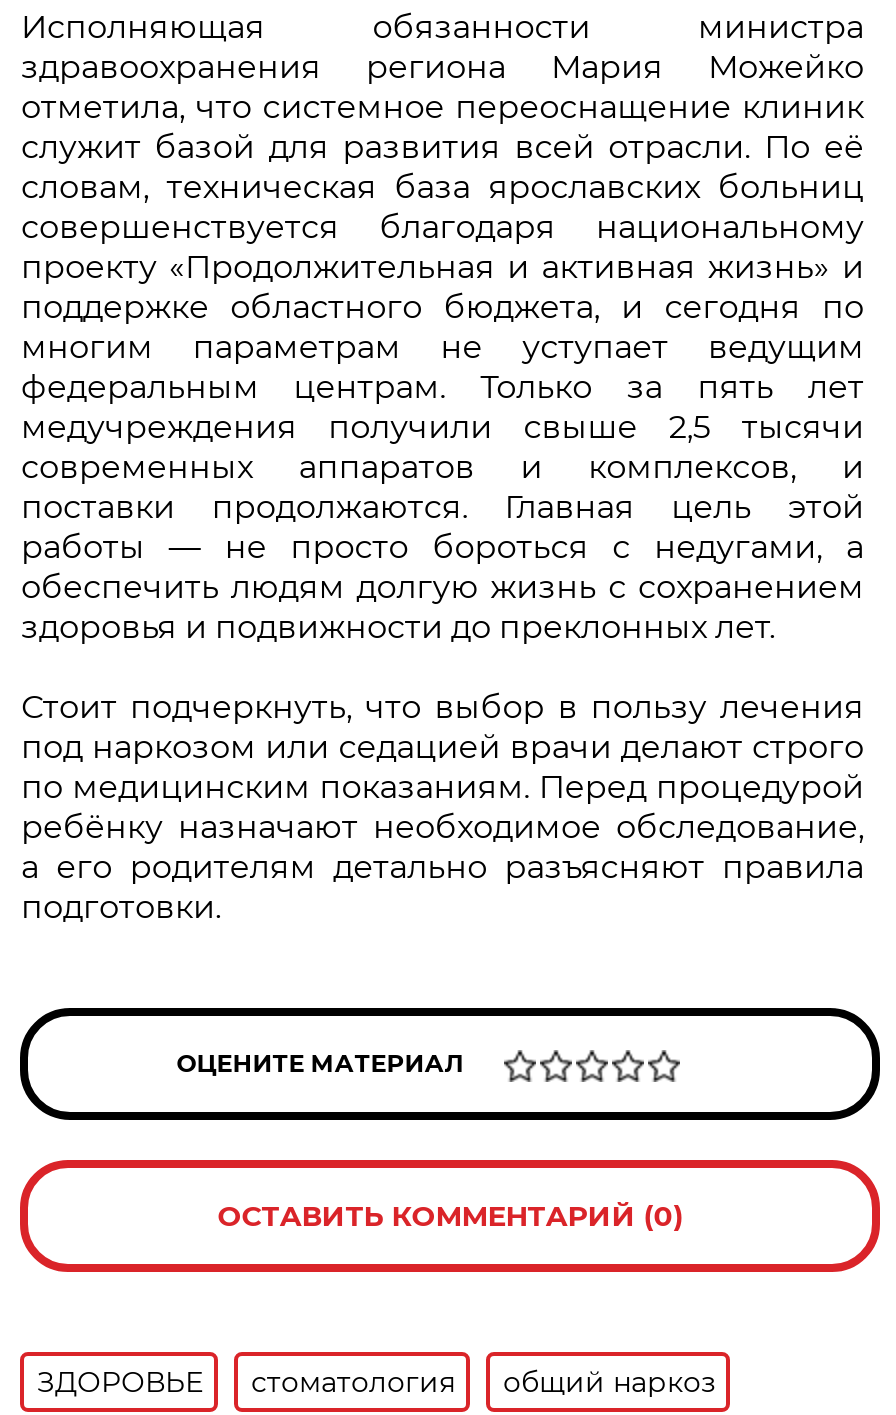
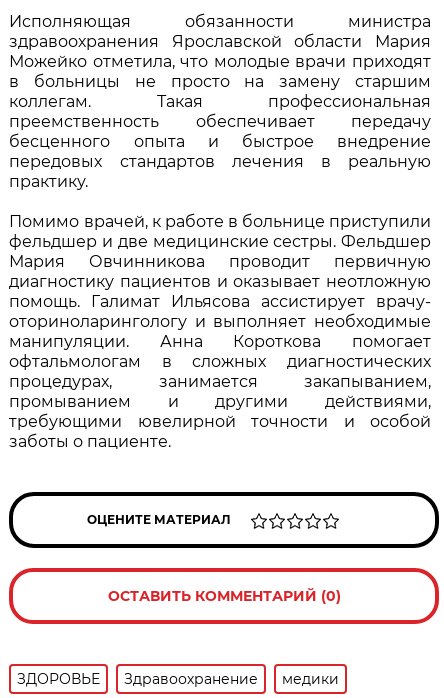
- здравоохранения региона Мария Можейко
- отметила, что системное переоснащение клиник
- служит базой для развития всей отрасли. По её
- словам, техническая база ярославских больниц
- совершенствуется благодаря национальному
- проекту «Продолжительная и активная жизнь» и
- поддержке областного бюджета, и сегодня по
- многим параметрам не уступает ведущим
- федеральным центрам. Только за пять лет
- медучреждения получили свыше 2,5 тысячи
- современных аппаратов и комплексов, и
- поставки продолжаются. Главная цель этой
- работы — не просто бороться с недугами, а
- обеспечить людям долгую жизнь с сохранением
- здоровья и подвижности до преклонных лет.
+ здравоохранения Ярославской области Мария
+ Можейко отметила, что молодые врачи приходят
+ в больницы не просто на замену старшим
+ коллегам. Такая профессиональная
+ преемственность обеспечивает передачу
+ бесценного опыта и быстрое внедрение
+ передовых стандартов лечения в реальную
+ практику.

- Стоит подчеркнуть, что выбор в пользу лечения
- под наркозом или седацией врачи делают строго
- по медицинским показаниям. Перед процедурой
- ребёнку назначают необходимое обследование,
- а его родителям детально разъясняют правила
- подготовки.
+ Помимо врачей, к работе в больнице приступили
+ фельдшер и две медицинские сестры. Фельдшер
+ Мария Овчинникова проводит первичную
+ диагностику пациентов и оказывает неотложную
+ помощь. Галимат Ильясова ассистирует врачу-
+ оториноларингологу и выполняет необходимые
+ манипуляции. Анна Короткова помогает
+ офтальмологам в сложных диагностических
+ процедурах, занимается закапыванием,
+ промыванием и другими действиями,
+ требующими ювелирной точности и особой
+ заботы о пациенте.

- стоматология
- общий наркоз
+ Здравоохранение
+ медики
